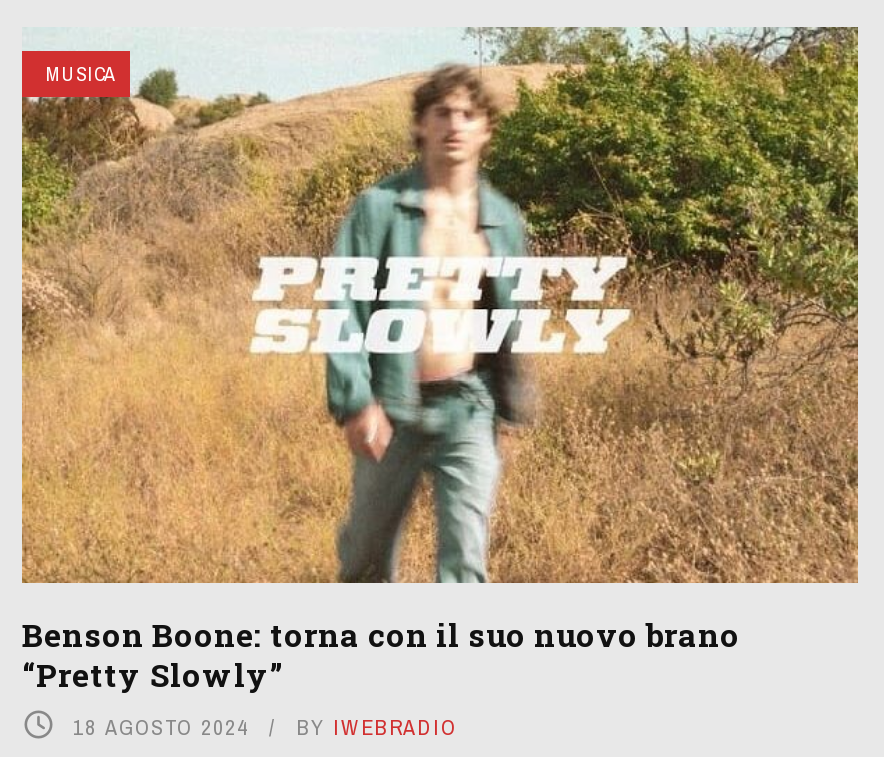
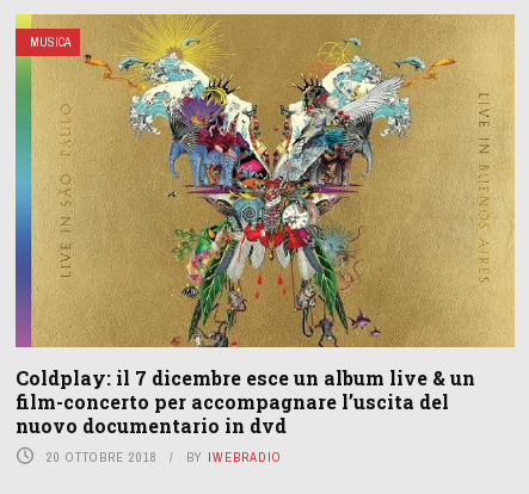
- [image]
- Benson Boone: torna con il suo nuovo brano
- “Pretty Slowly”
- 18 AGOSTO 2024
+ [image]
+ Coldplay: il 7 dicembre esce un album live & un
+ film-concerto per accompagnare l’uscita del
+ nuovo documentario in dvd
+ 20 OTTOBRE 2018
